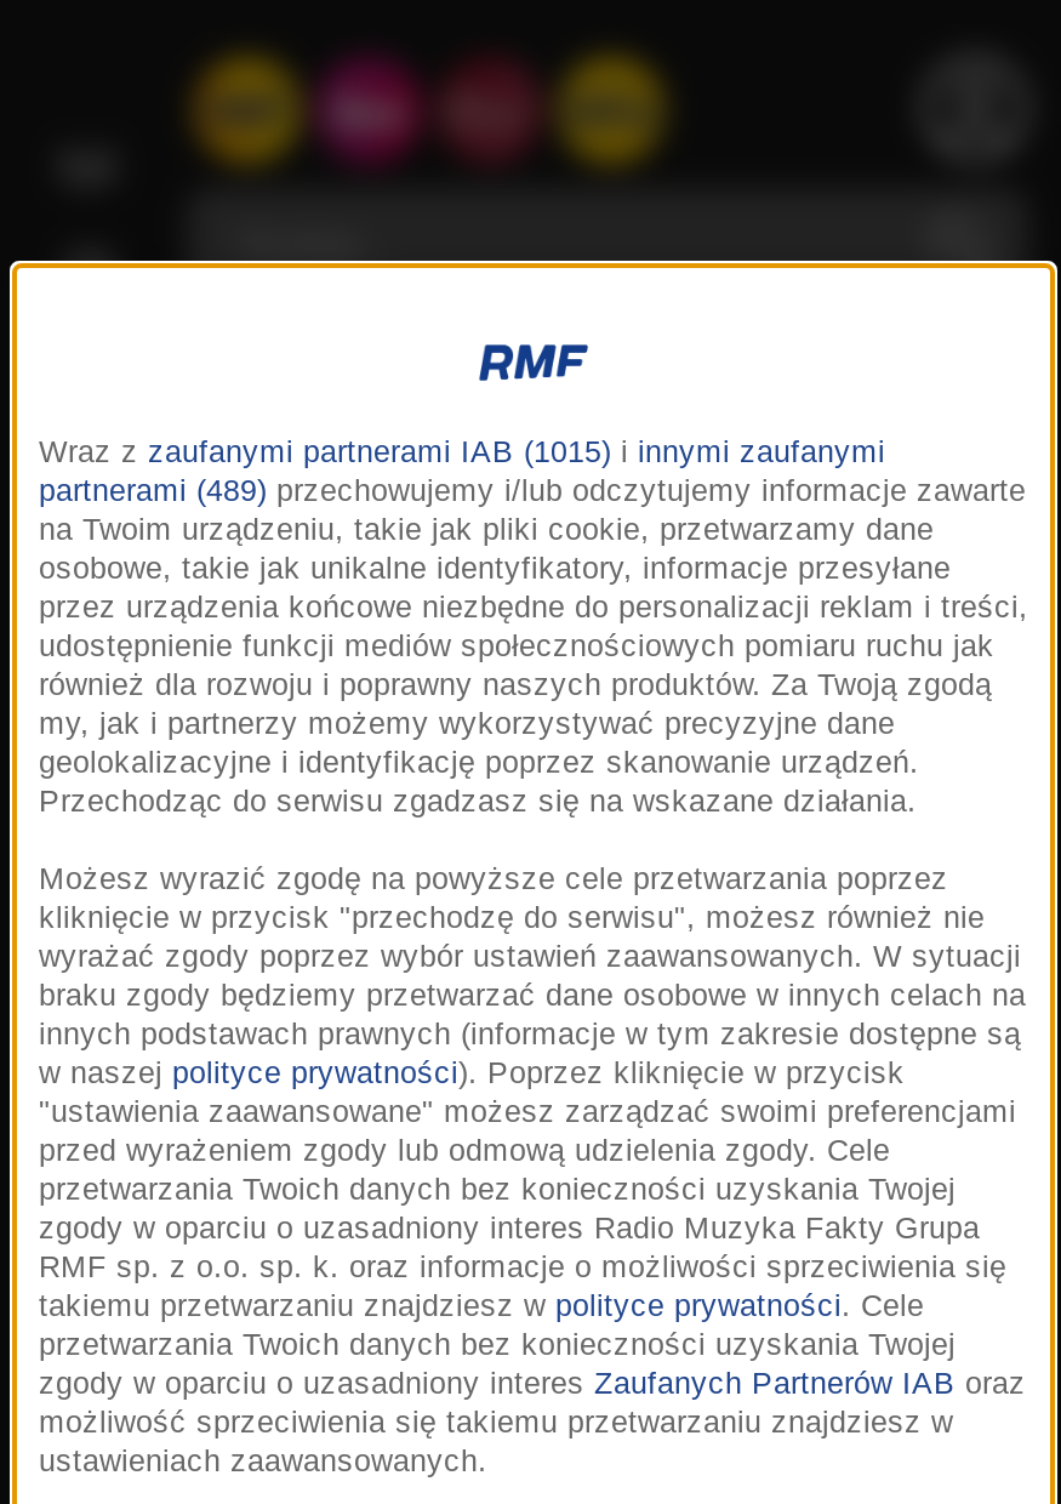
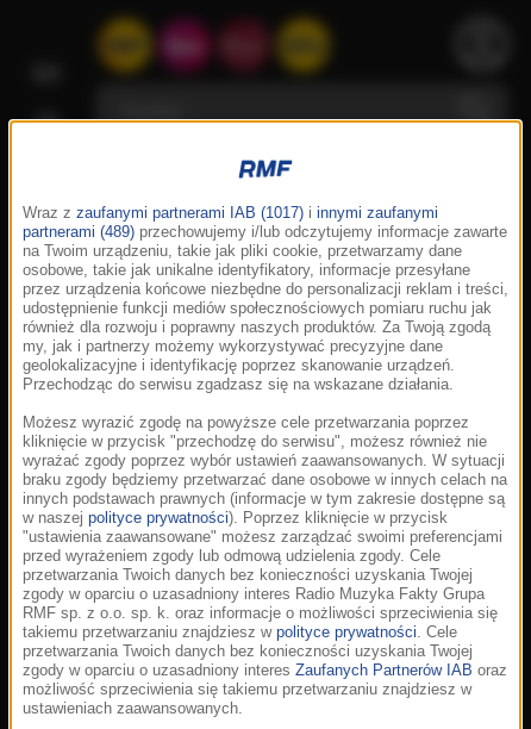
- Wraz z zaufanymi partnerami IAB (1015) i innymi zaufanymi
+ Wraz z zaufanymi partnerami IAB (1017) i innymi zaufanymi
